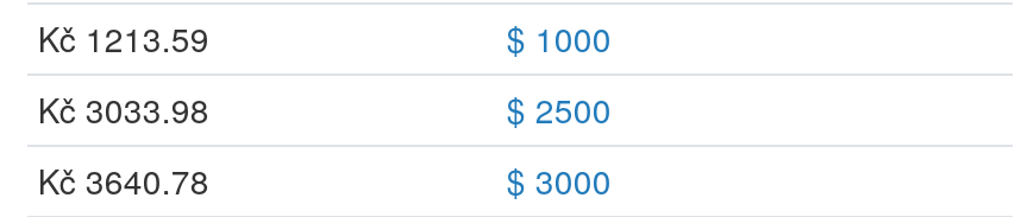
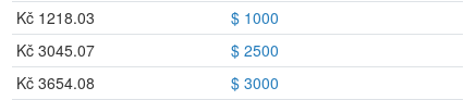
- Kč 1213.59
+ Kč 1218.03

- Kč 3033.98
+ Kč 3045.07

- Kč 3640.78
+ Kč 3654.08
